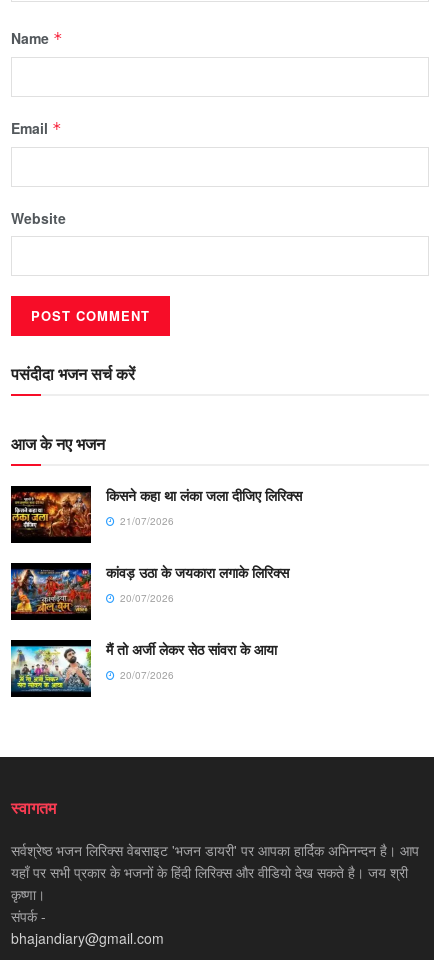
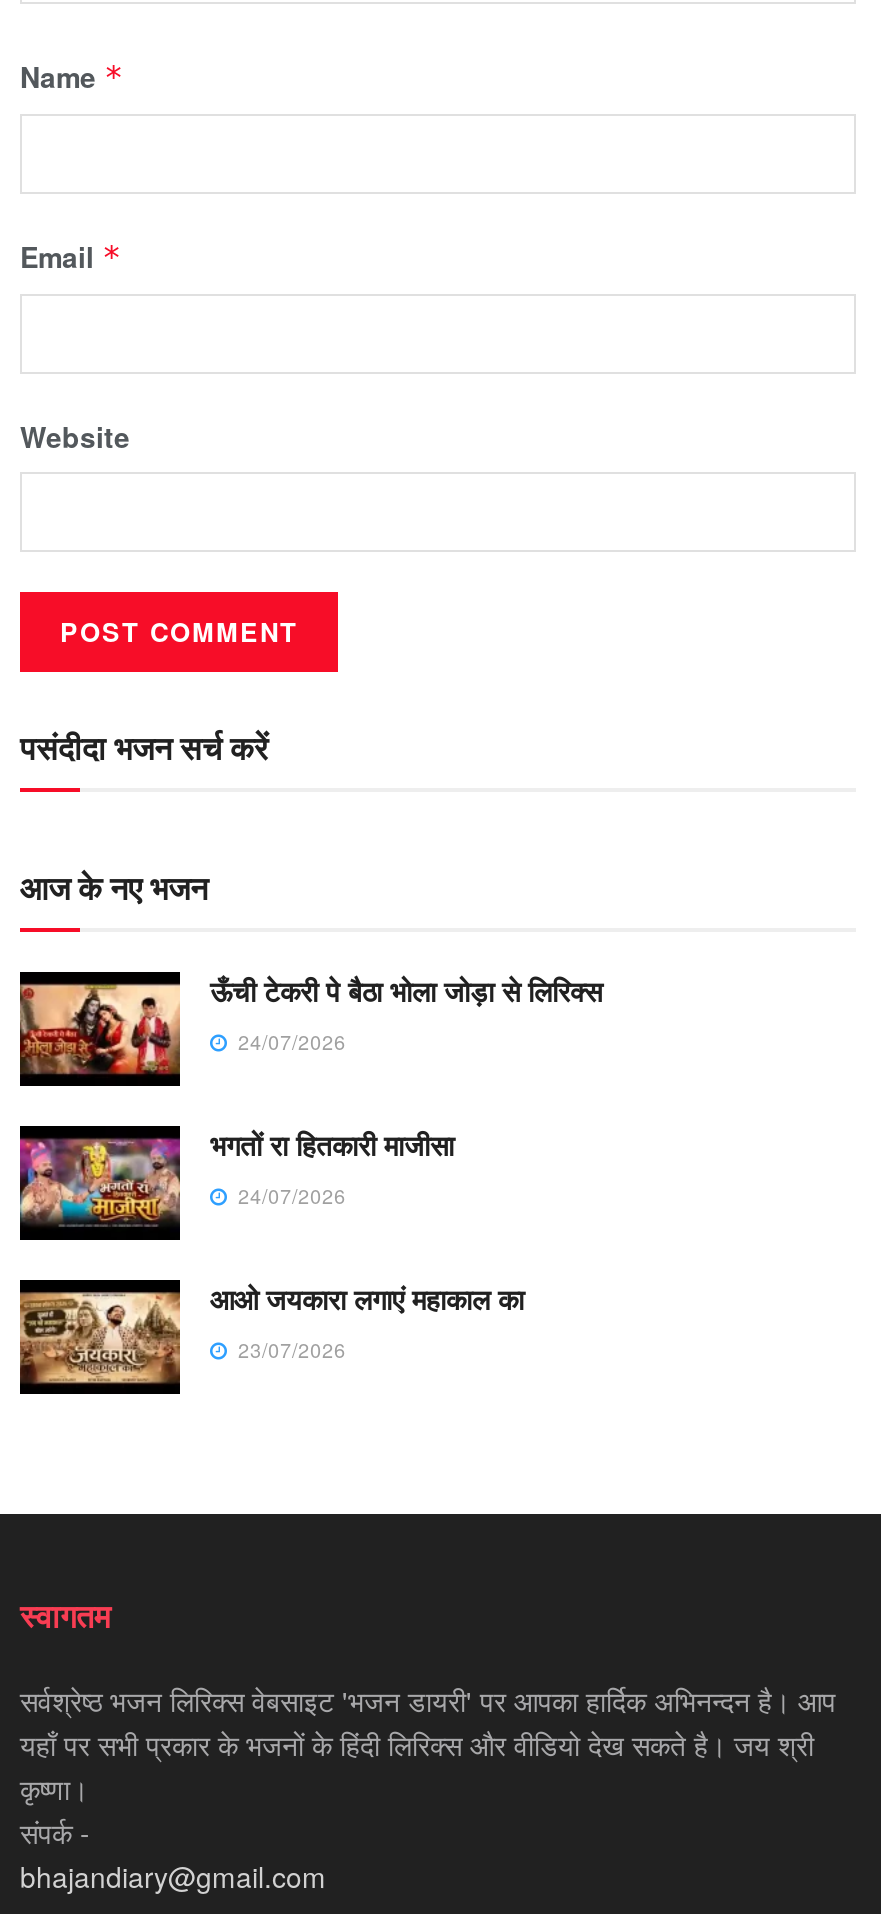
- [image]
- किसने कहा था लंका जला दीजिए लिरिक्स
- 21/07/2026
+ [image]
+ ऊँची टेकरी पे बैठा भोला जोड़ा से लिरिक्स
+ 24/07/2026

- [image]
- कांवड़ उठा के जयकारा लगाके लिरिक्स
- 20/07/2026
+ [image]
+ भगतों रा हितकारी माजीसा
+ 24/07/2026

- [image]
- मैं तो अर्जी लेकर सेठ सांवरा के आया
- 20/07/2026
+ [image]
+ आओ जयकारा लगाएं महाकाल का
+ 23/07/2026
